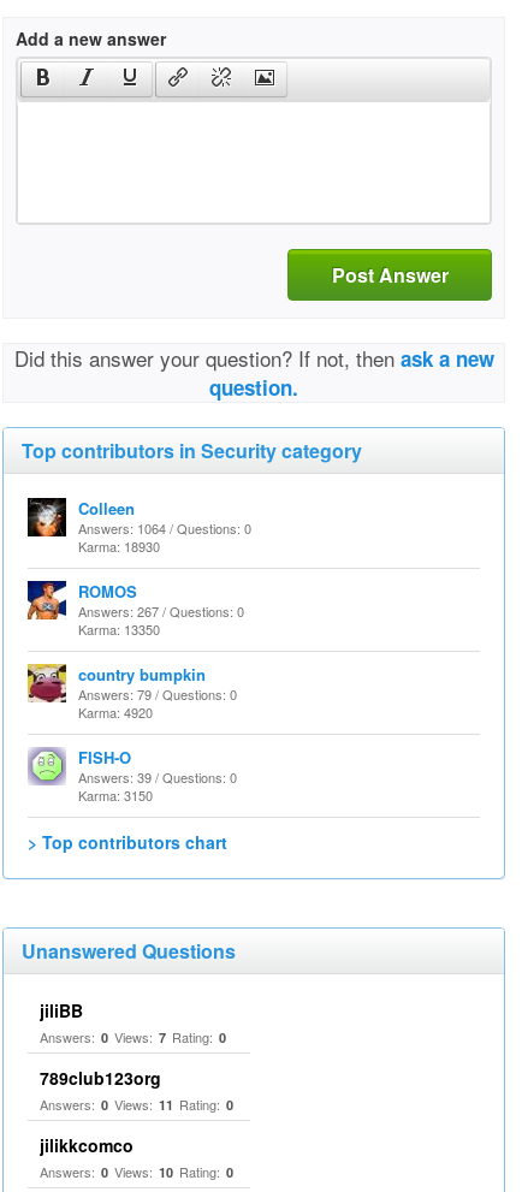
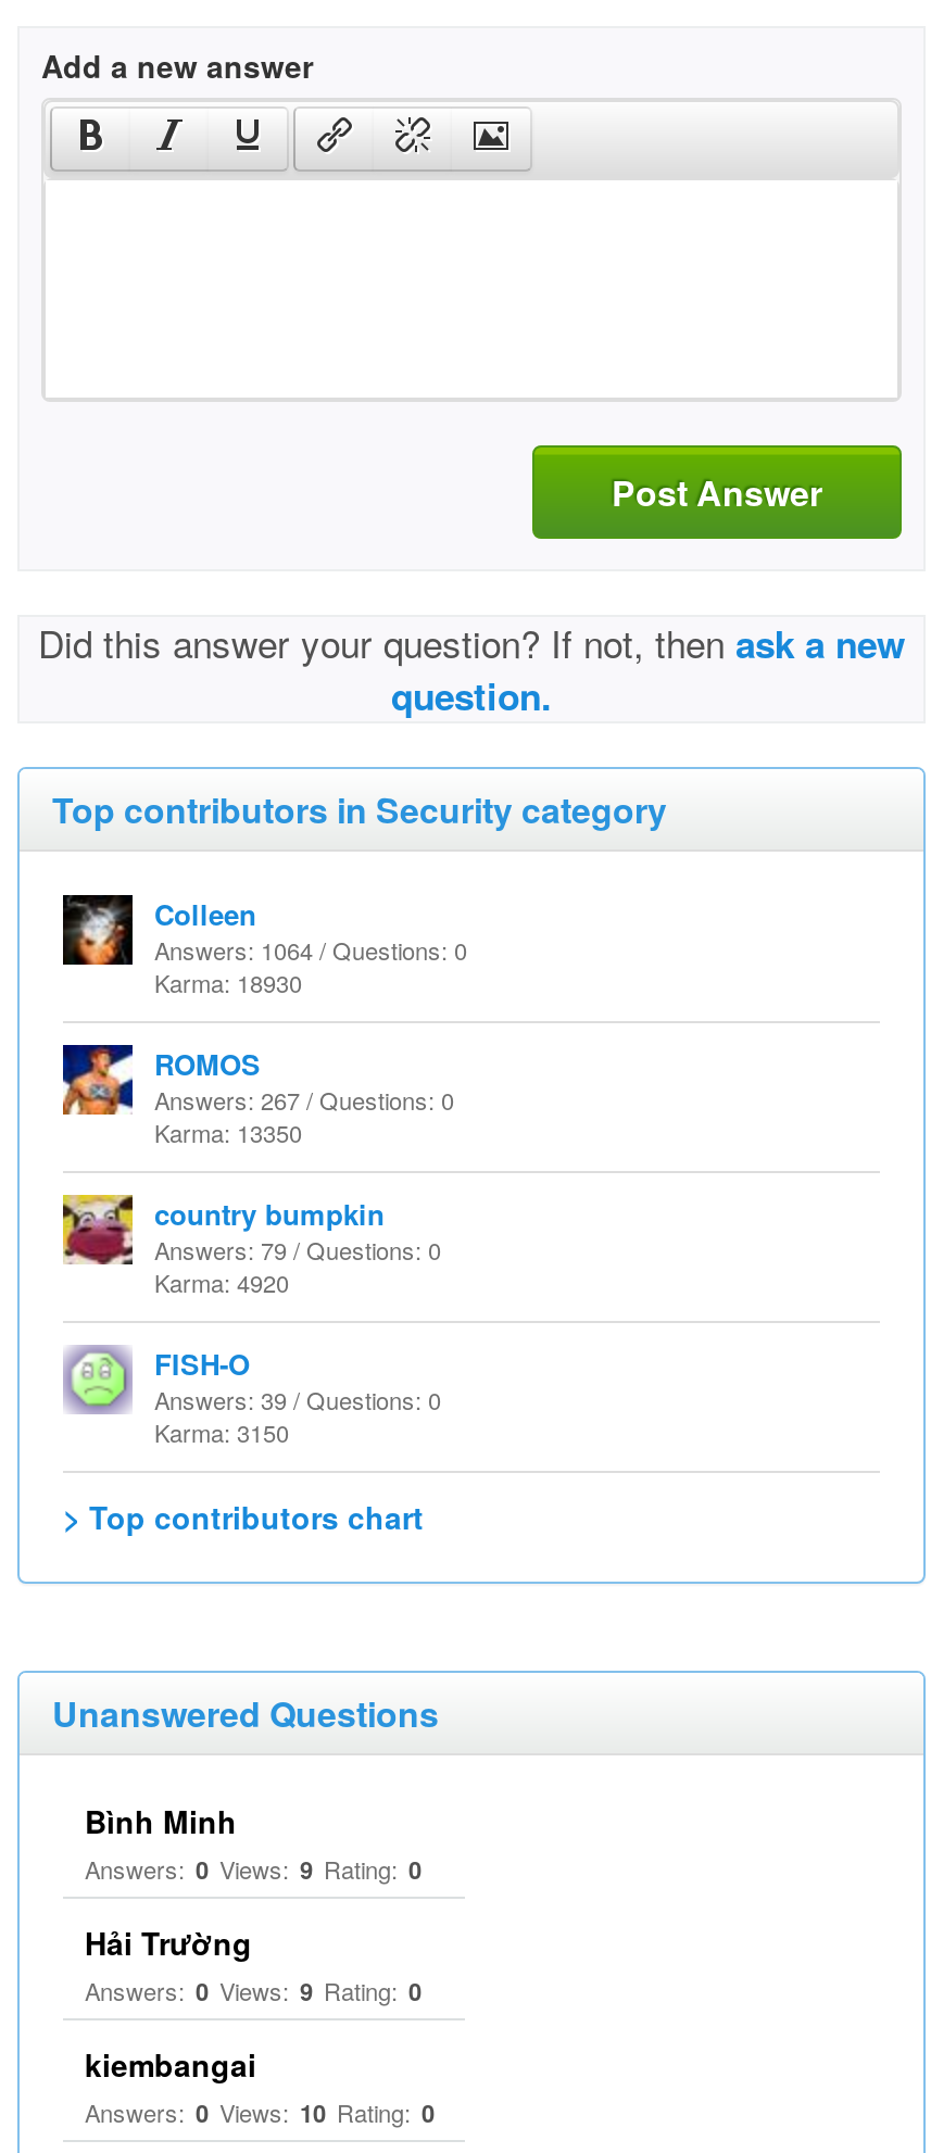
- jiliBB
- Answers: 0 Views: 7 Rating: 0
+ Bình Minh
+ Answers: 0 Views: 9 Rating: 0

- 789club123org
- Answers: 0 Views: 11 Rating: 0
+ Hải Trường
+ Answers: 0 Views: 9 Rating: 0

- jilikkcomco
+ kiembangai
